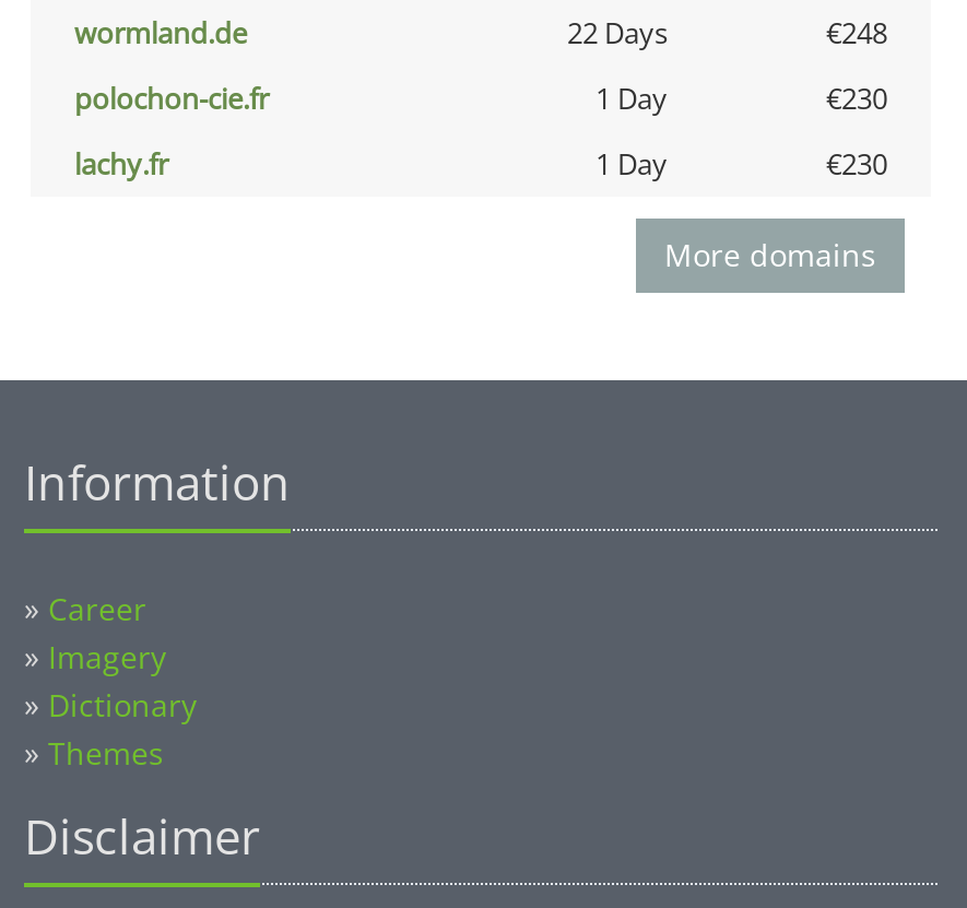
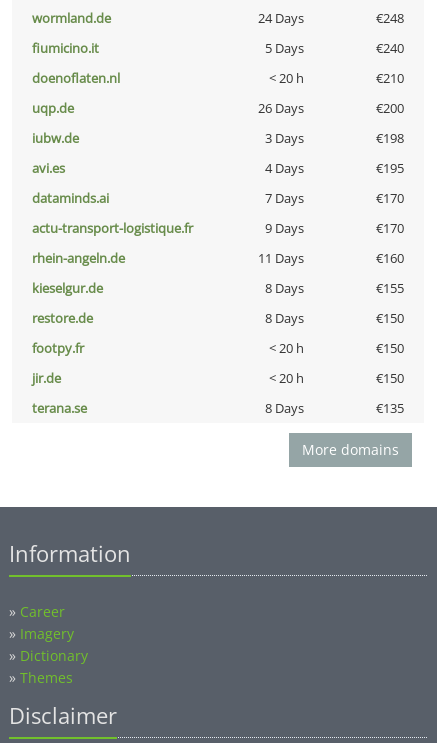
- 22 Days
+ 24 Days

- polochon-cie.fr
- 1 Day
- €230
- lachy.fr
- 1 Day
- €230
+ fiumicino.it
+ 5 Days
+ €240
+ doenoflaten.nl
+ < 20 h
+ €210
+ uqp.de
+ 26 Days
+ €200
+ iubw.de
+ 3 Days
+ €198
+ avi.es
+ 4 Days
+ €195
+ dataminds.ai
+ 7 Days
+ €170
+ actu-transport-logistique.fr
+ 9 Days
+ €170
+ rhein-angeln.de
+ 11 Days
+ €160
+ kieselgur.de
+ 8 Days
+ €155
+ restore.de
+ 8 Days
+ €150
+ footpy.fr
+ < 20 h
+ €150
+ jir.de
+ < 20 h
+ €150
+ terana.se
+ 8 Days
+ €135
